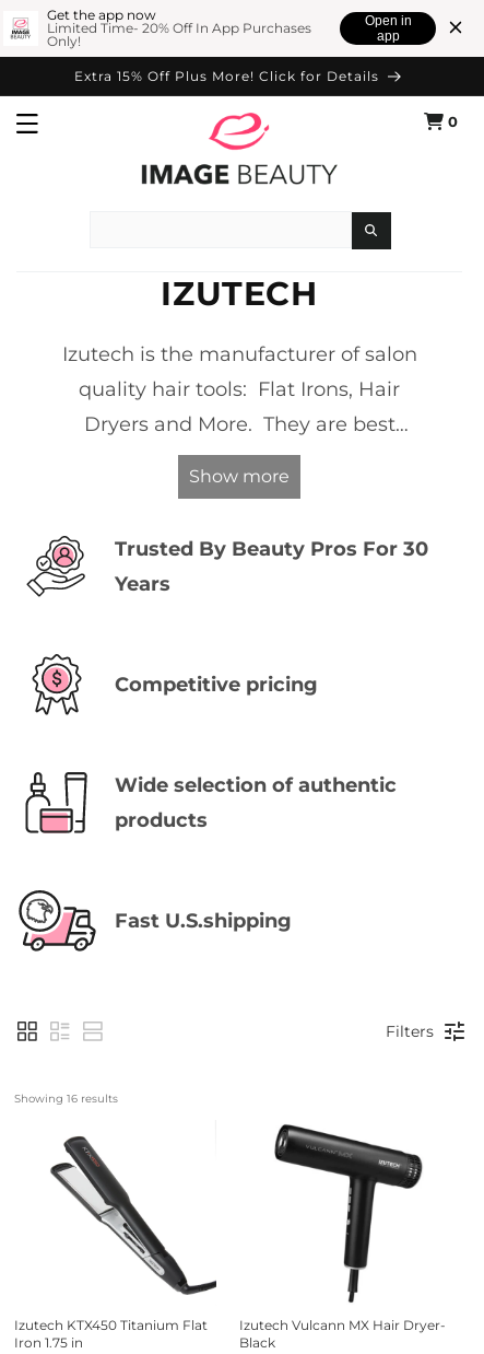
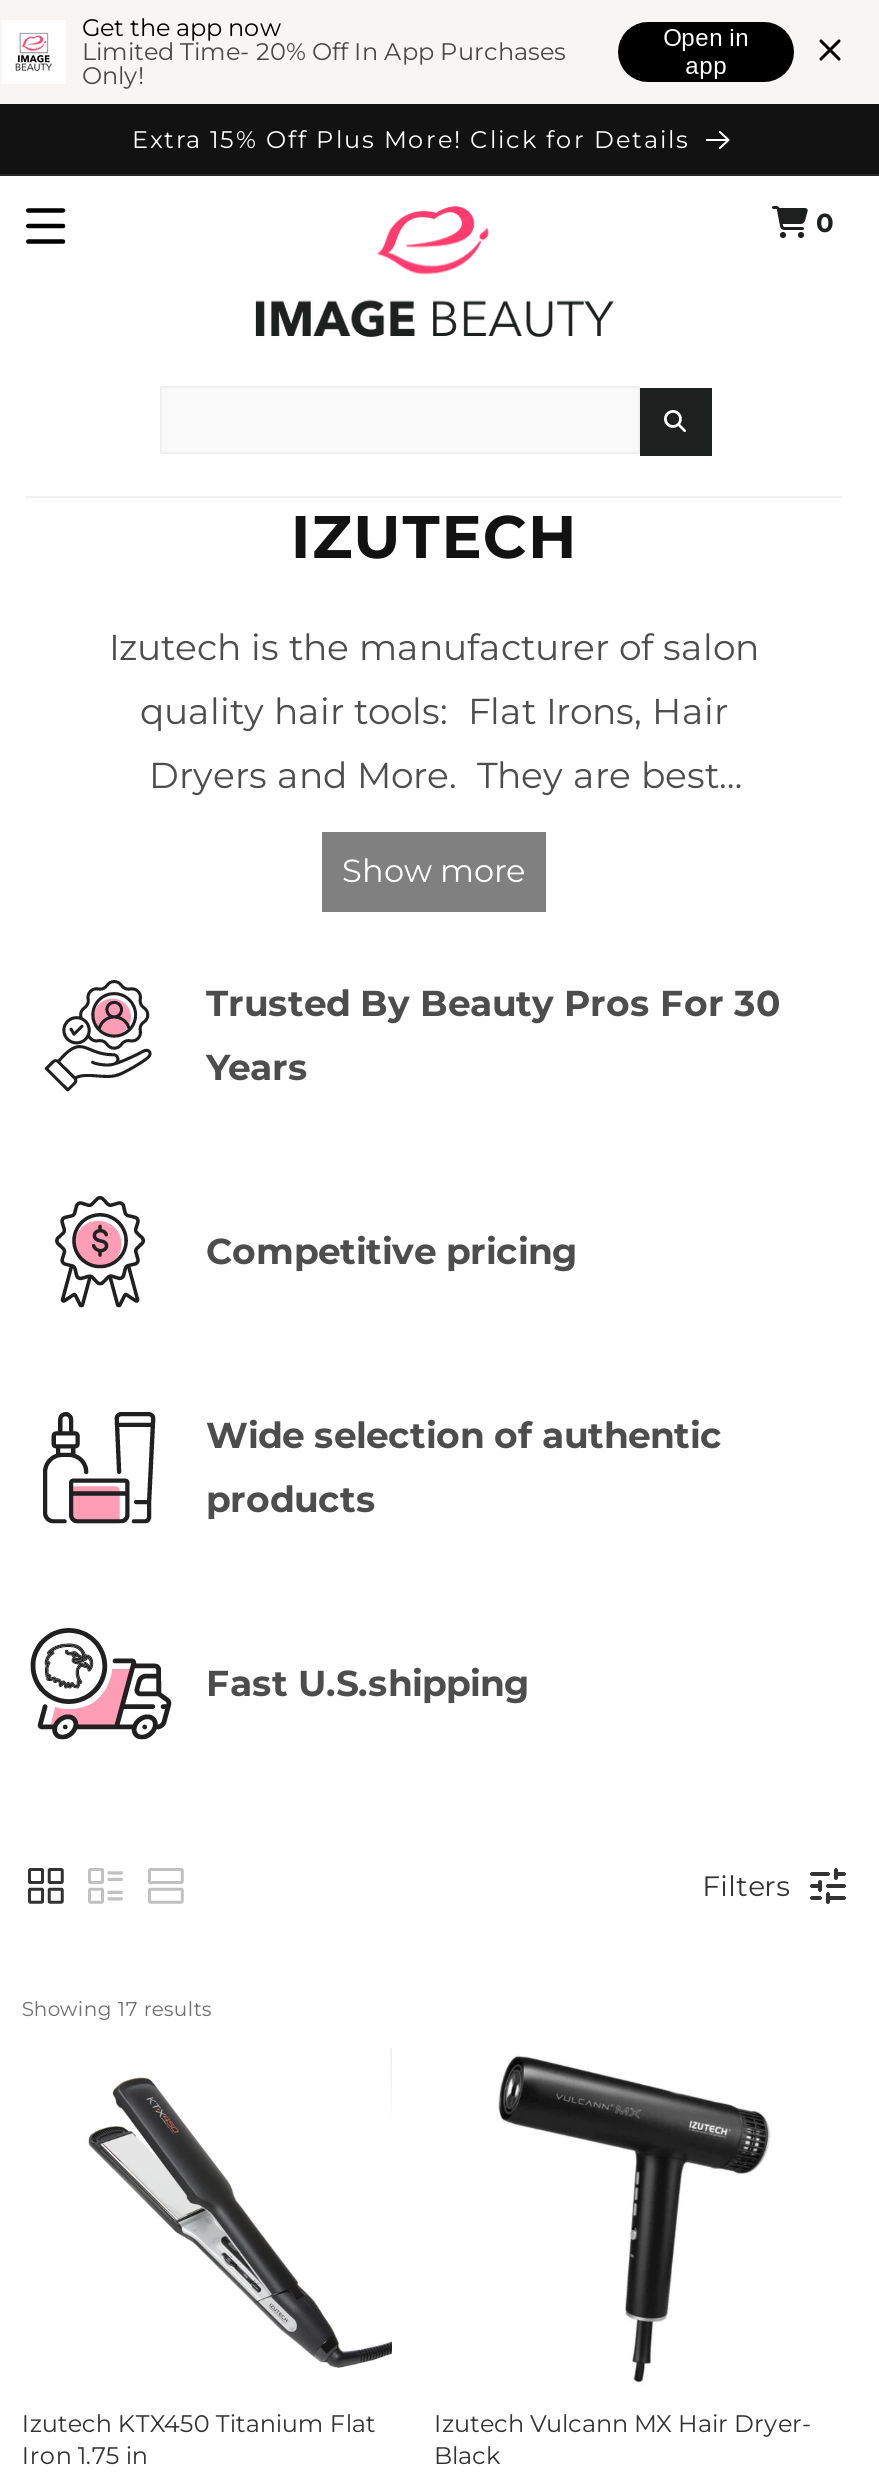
- Showing 16 results
+ Showing 17 results
